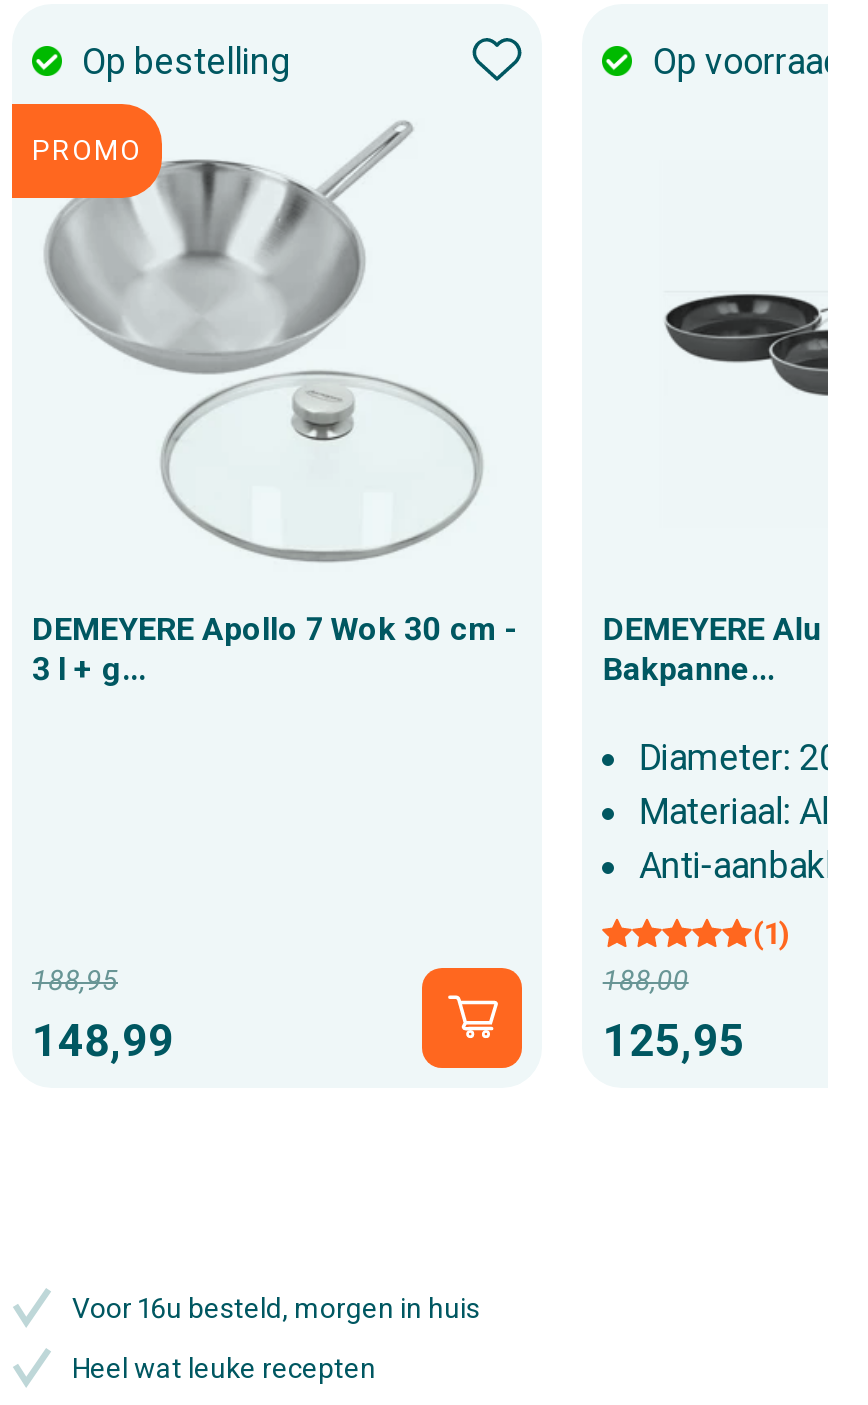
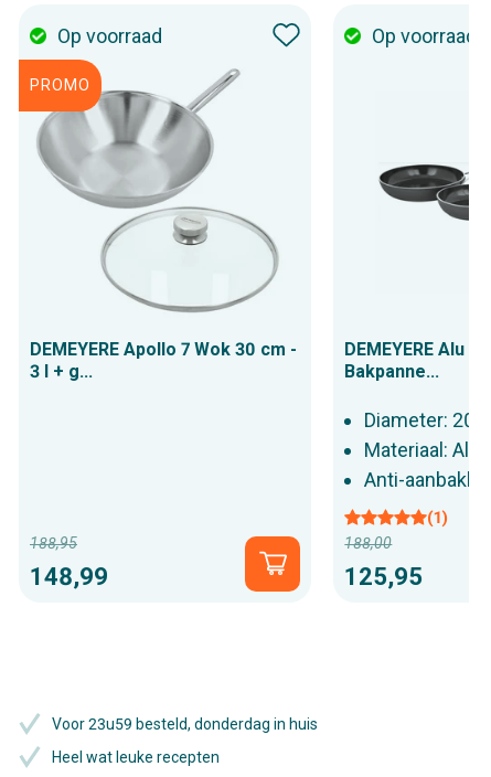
- Op bestelling
+ Op voorraad

- Voor 16u besteld, morgen in huis
+ Voor 23u59 besteld, donderdag in huis
